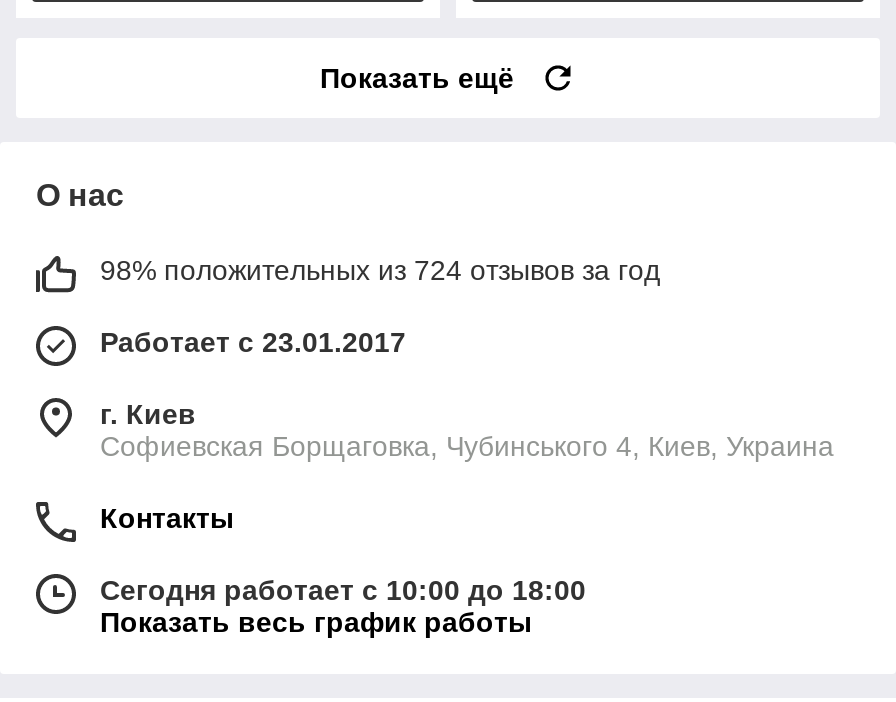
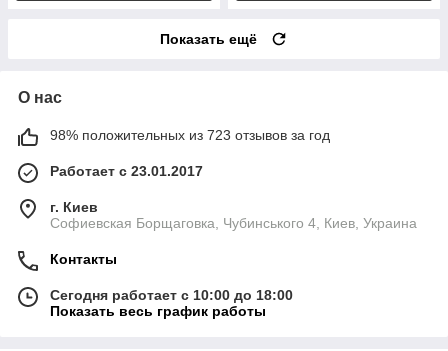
- 98% положительных из 724 отзывов за год
+ 98% положительных из 723 отзывов за год
